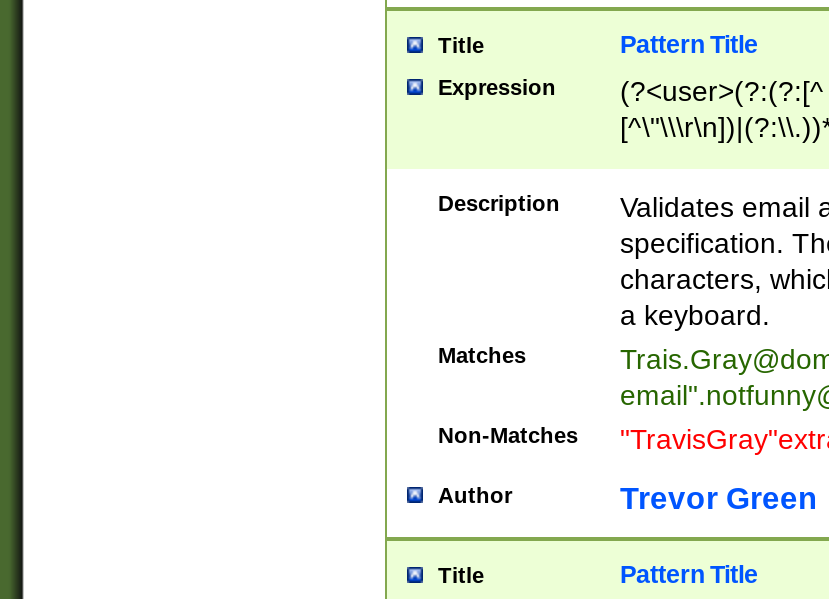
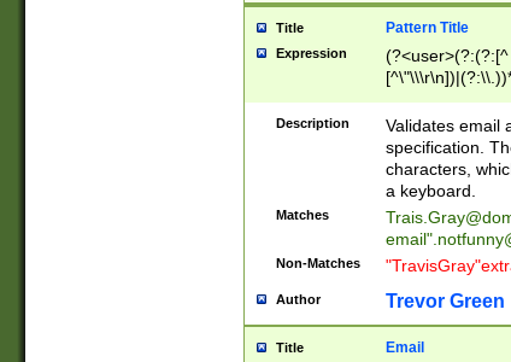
- Pattern Title
+ Email
